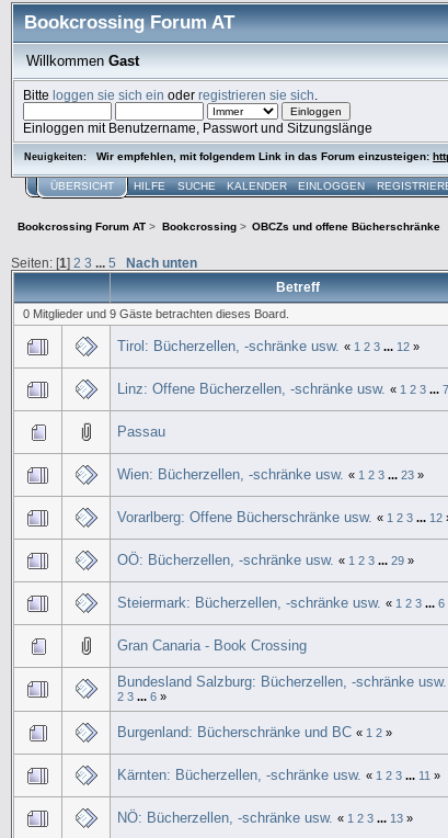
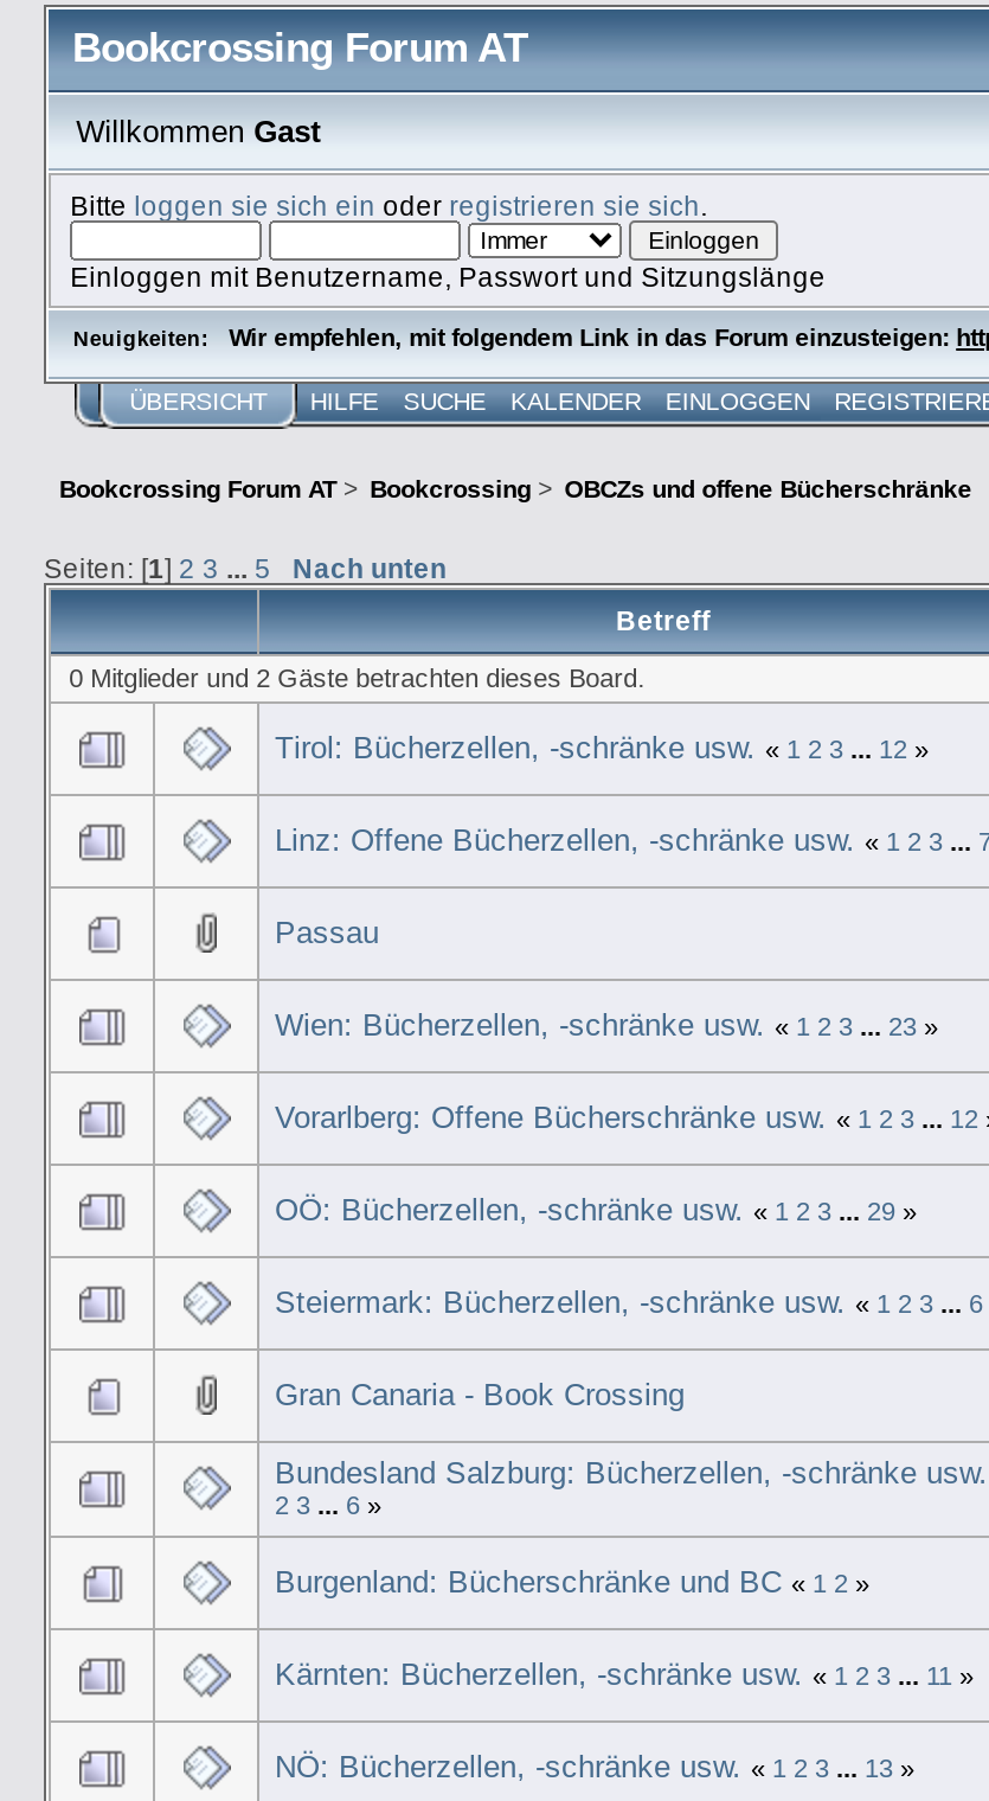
- 0 Mitglieder und 9 Gäste betrachten dieses Board.
+ 0 Mitglieder und 2 Gäste betrachten dieses Board.
